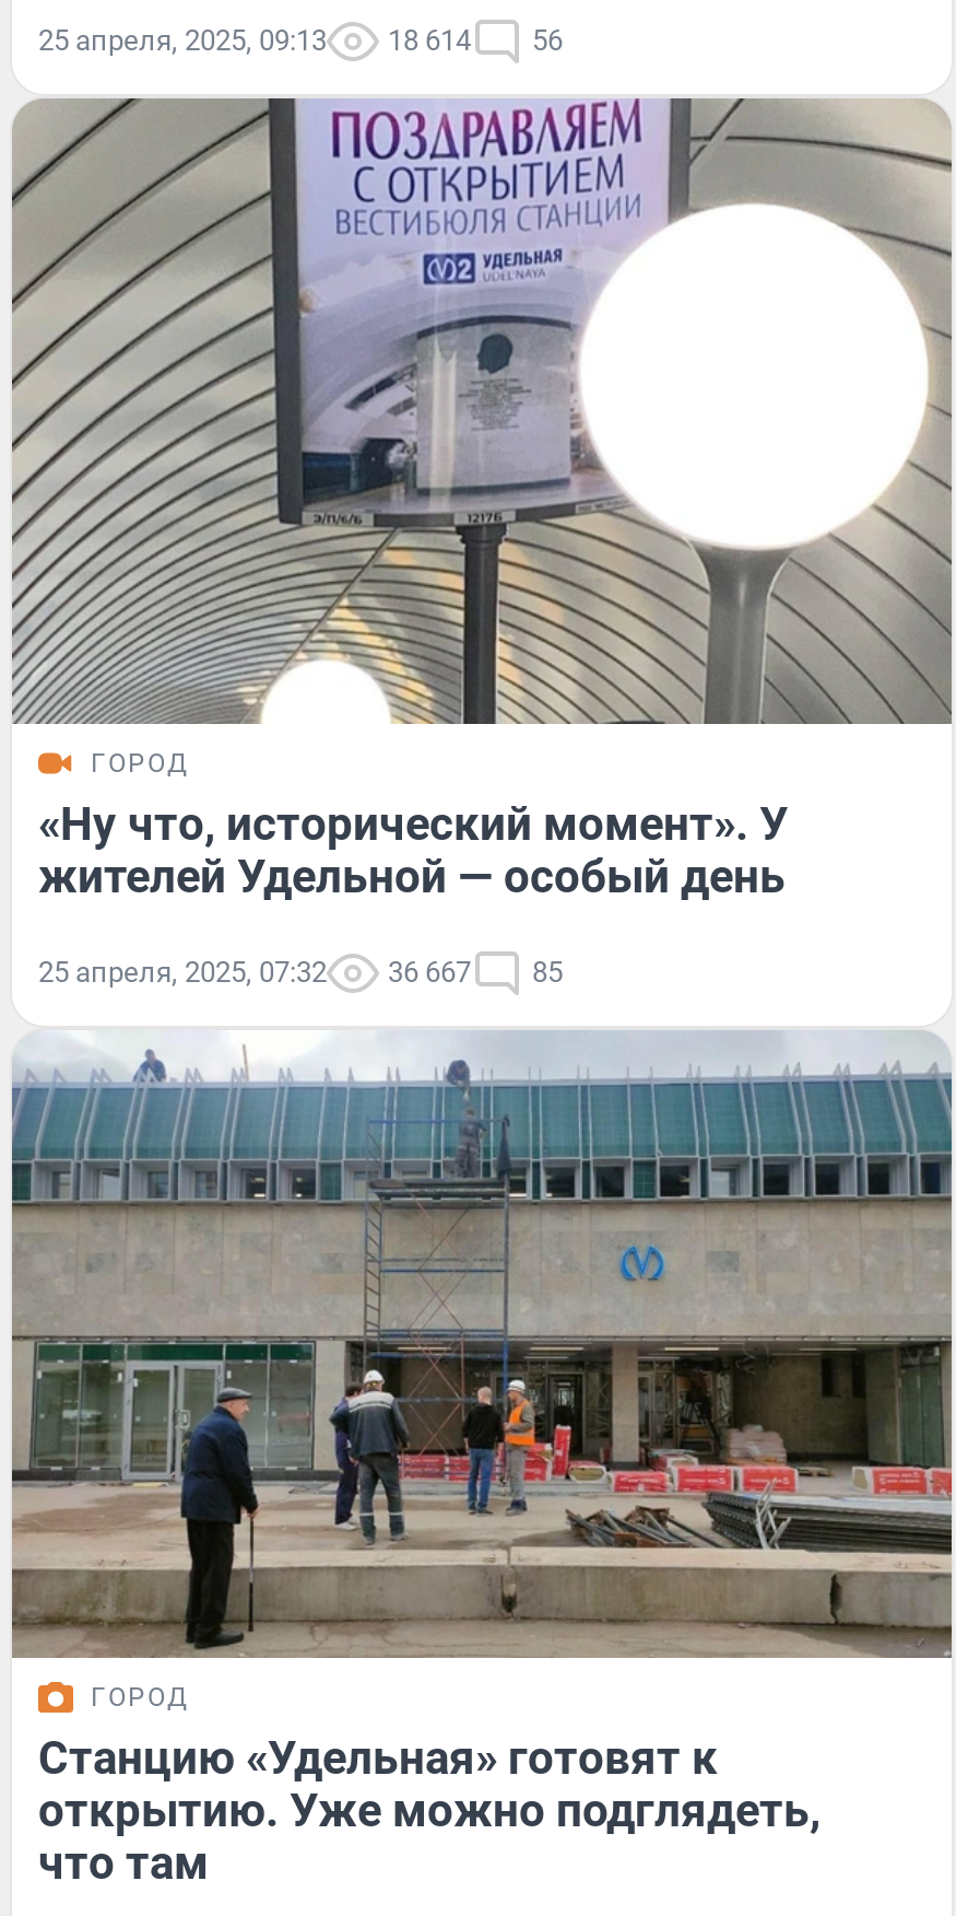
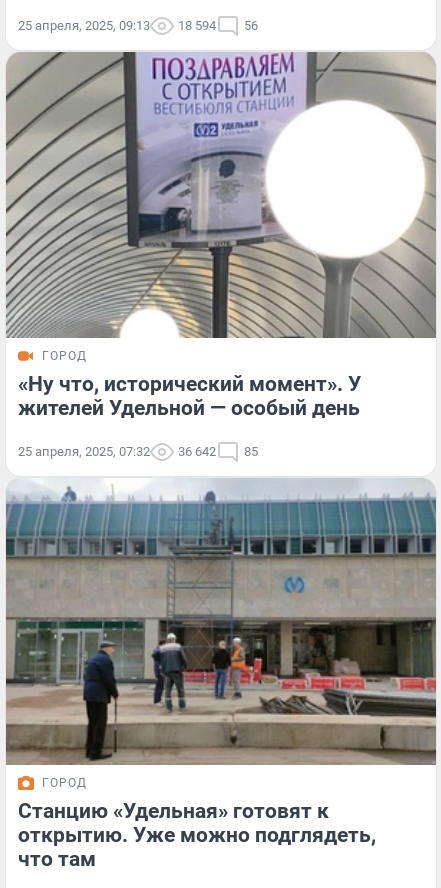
- 25 апреля, 2025, 09:13 18 614 56
+ 25 апреля, 2025, 09:13 18 594 56

- 25 апреля, 2025, 07:32 36 667 85
+ 25 апреля, 2025, 07:32 36 642 85
